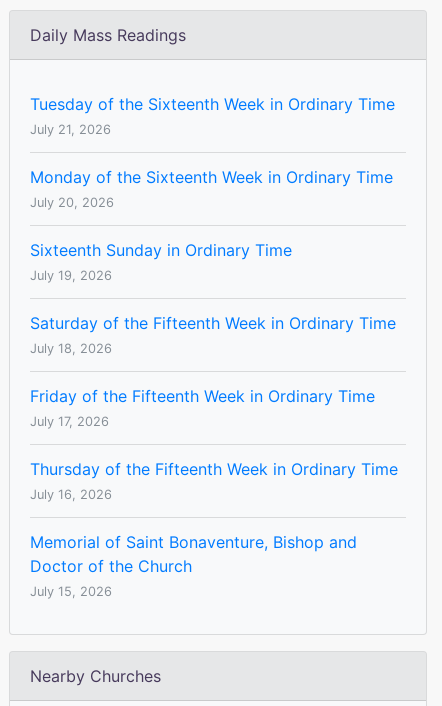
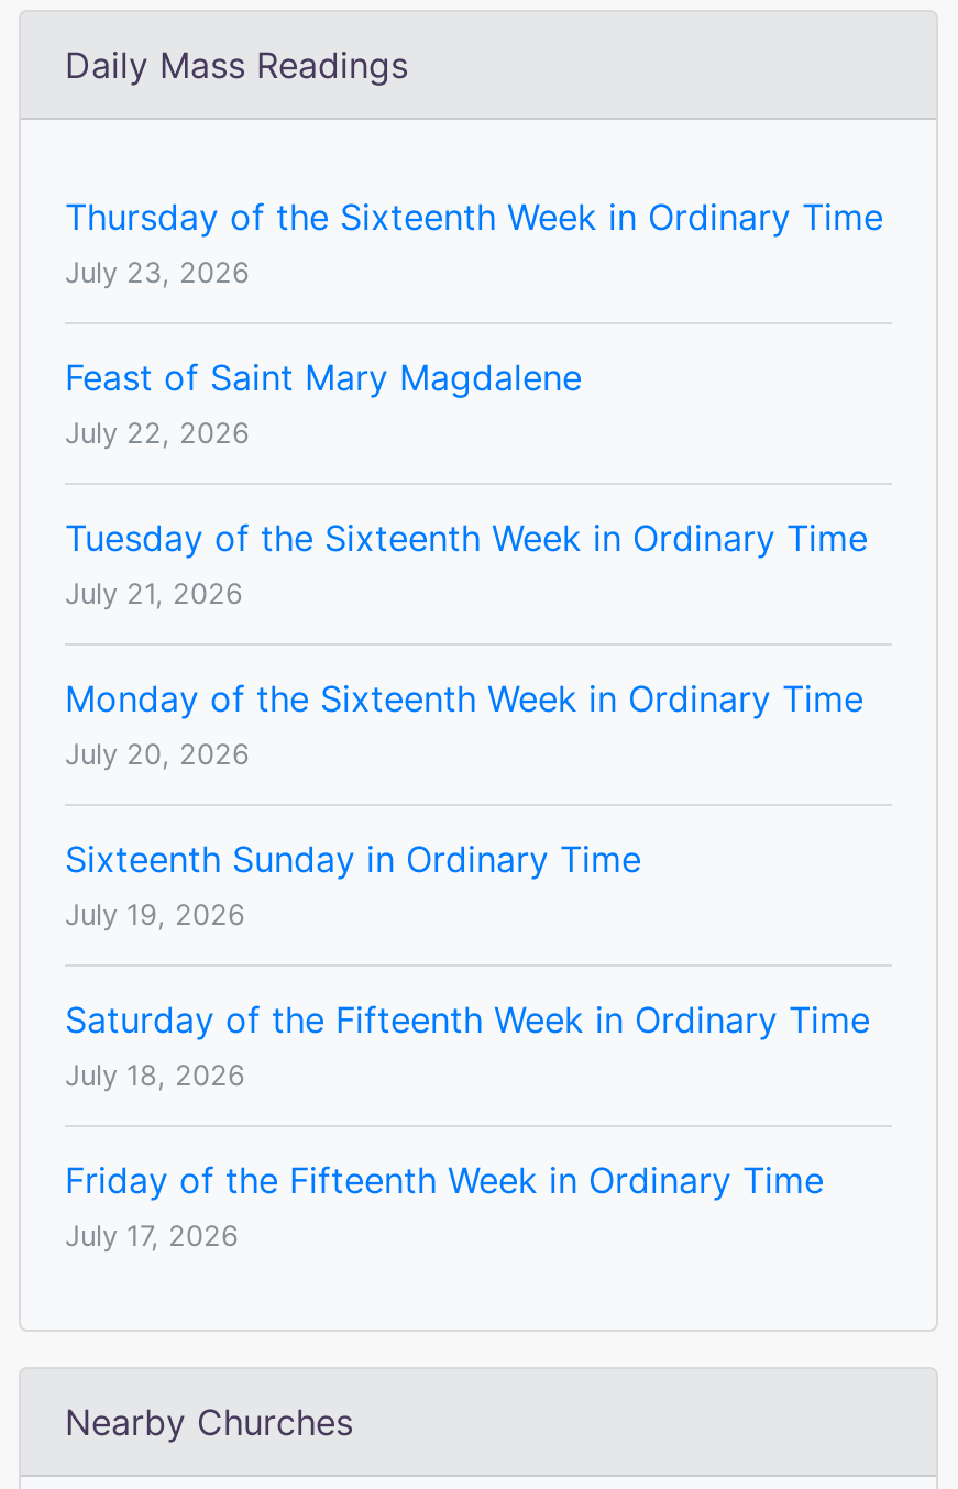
+ Thursday of the Sixteenth Week in Ordinary Time
+ July 23, 2026
+ Feast of Saint Mary Magdalene
+ July 22, 2026

moved down: Tuesday of the Sixteenth Week in Ordinary Time | July 21, 2026 | Monday of the Sixteenth Week in Ordinary Time | ... | Friday of the Fifteenth Week in Ordinary Time | July 17, 2026

- Thursday of the Fifteenth Week in Ordinary Time
- July 16, 2026
- Memorial of Saint Bonaventure, Bishop and
- Doctor of the Church
- July 15, 2026
